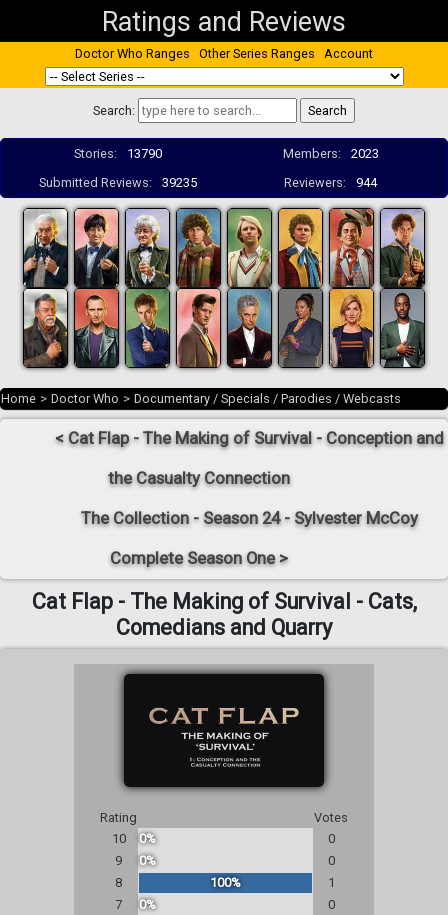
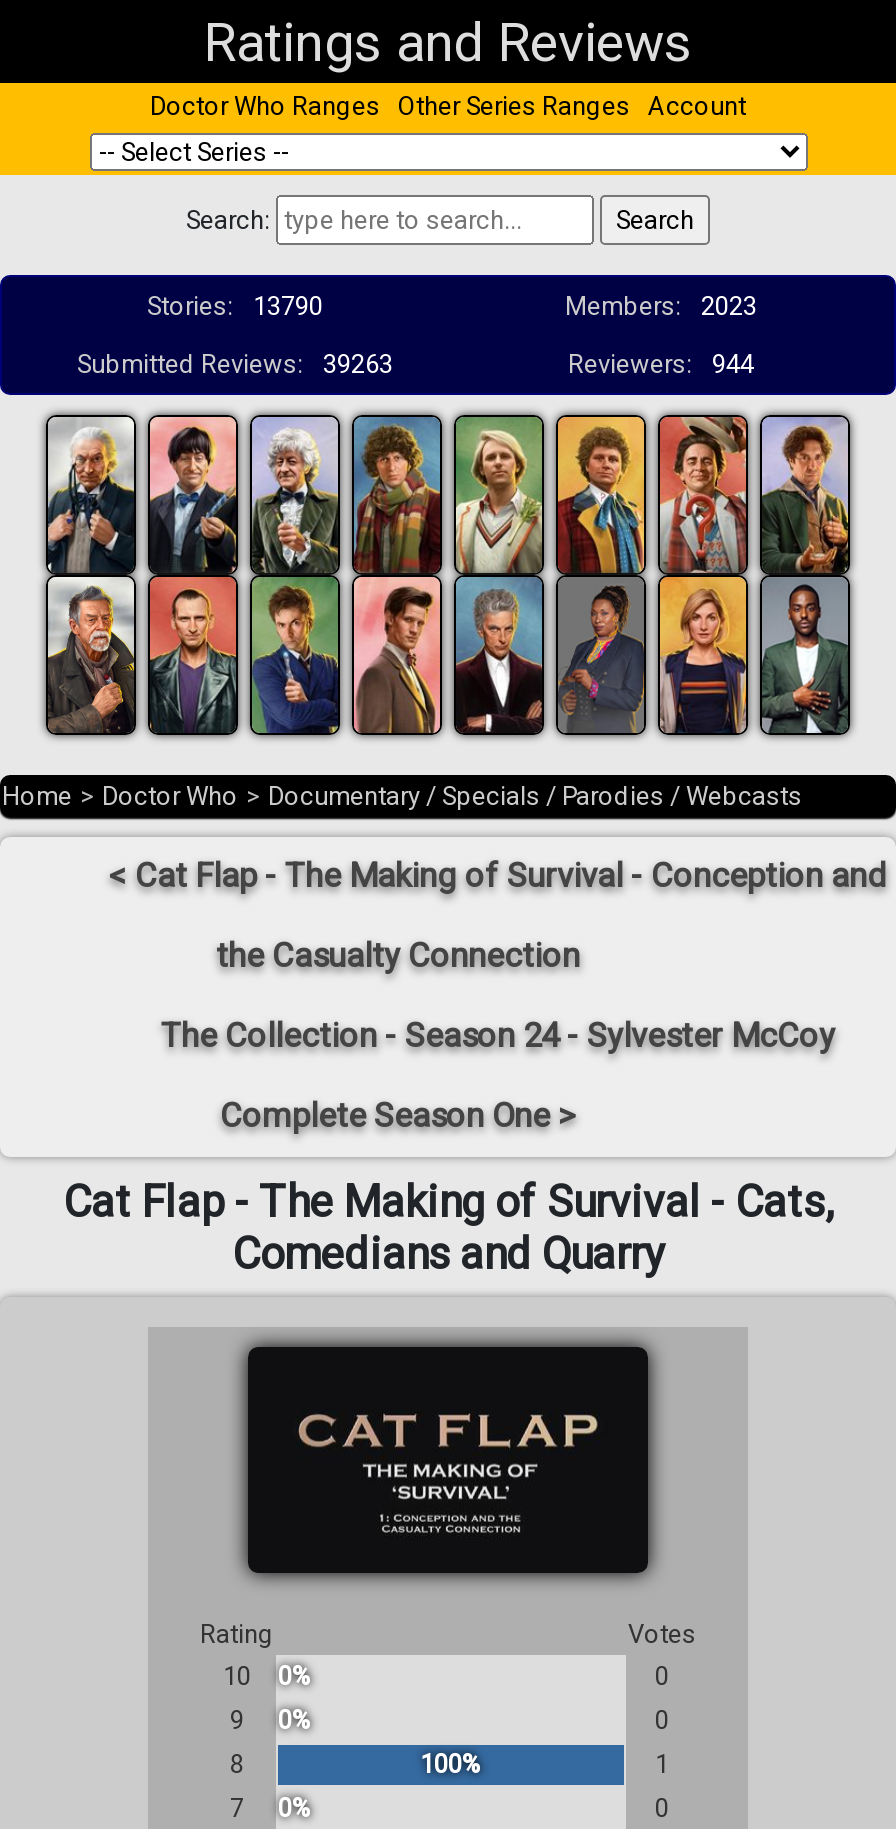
- Submitted Reviews: 39235
+ Submitted Reviews: 39263
